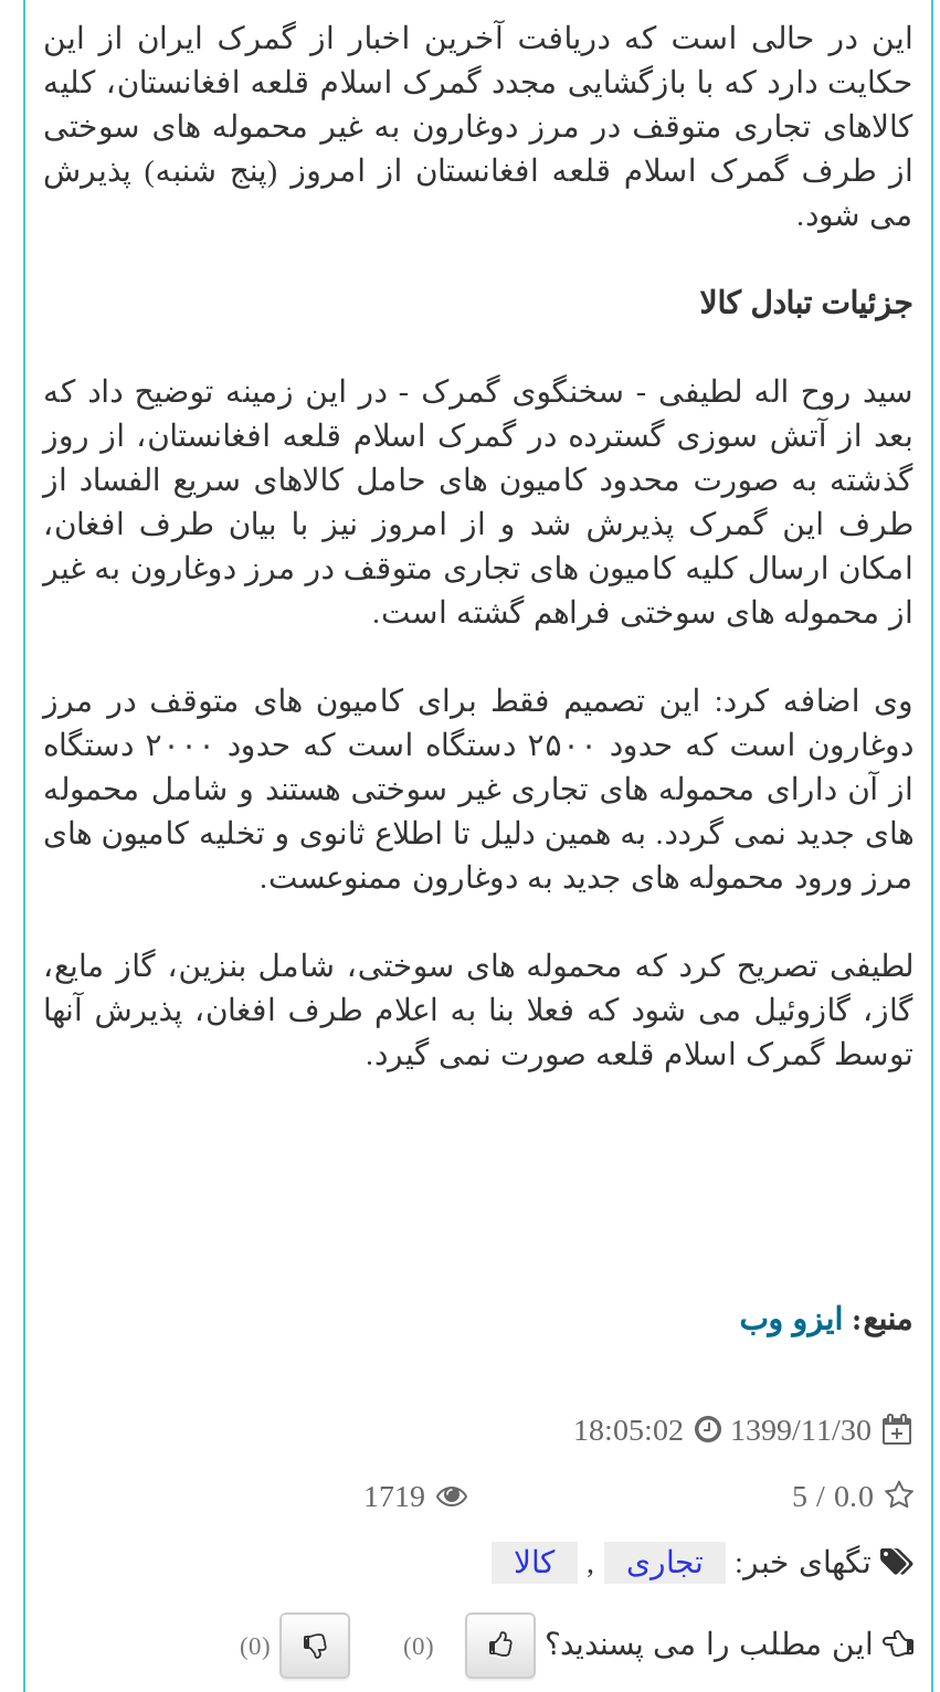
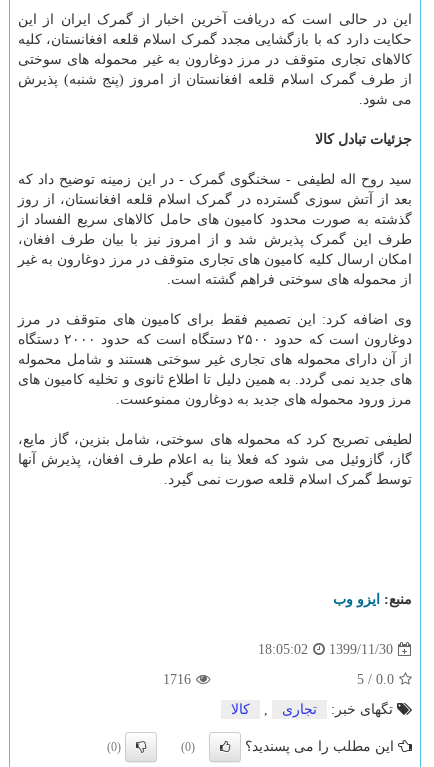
- 1719
+ 1716
